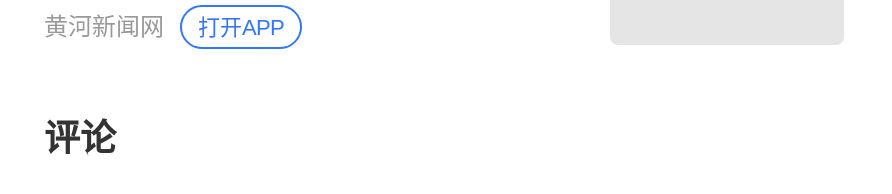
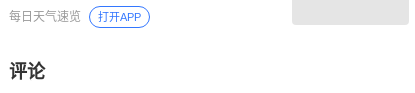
- 黄河新闻网
+ 每日天气速览
